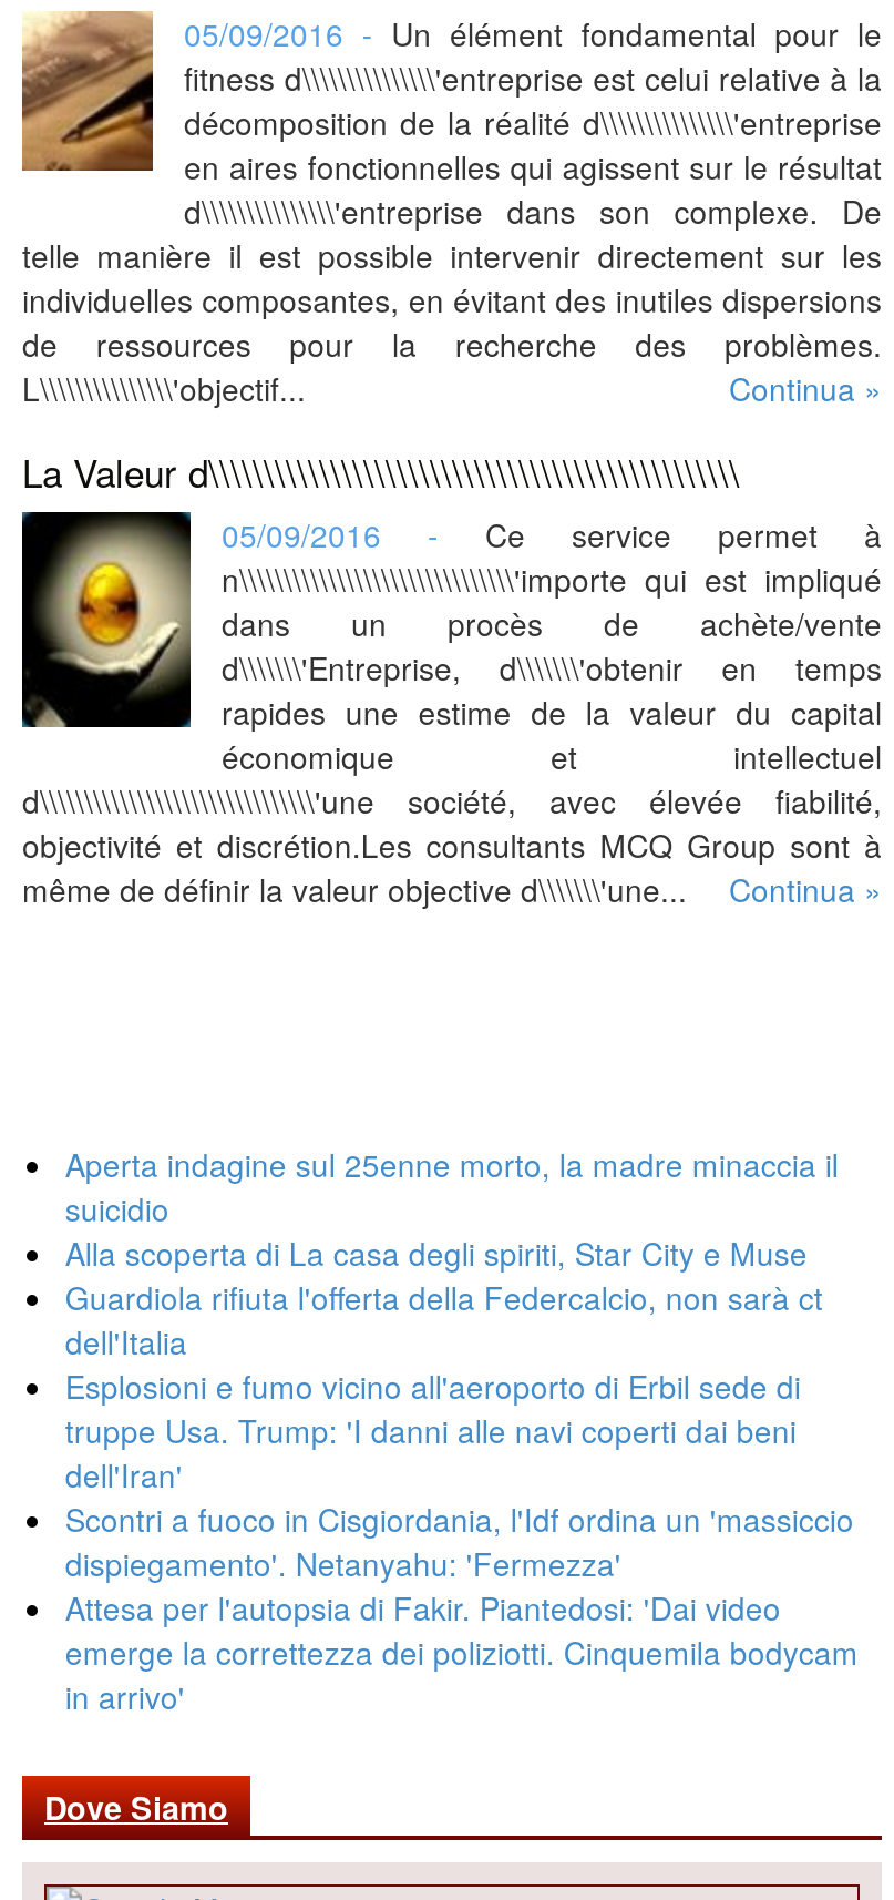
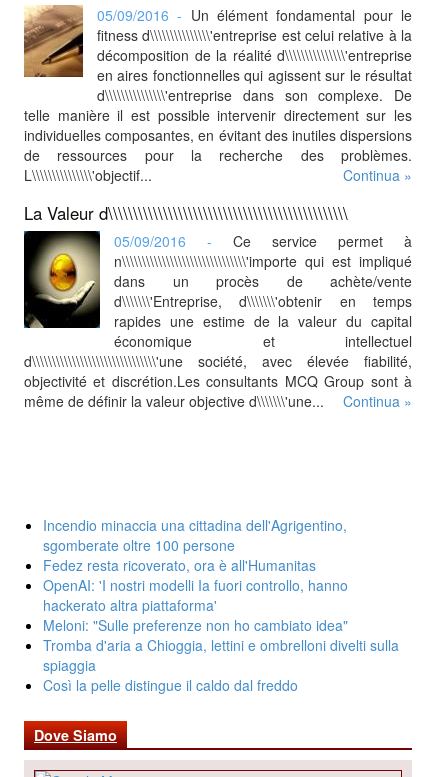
- Aperta indagine sul 25enne morto, la madre minaccia il
- suicidio
- Alla scoperta di La casa degli spiriti, Star City e Muse
- Guardiola rifiuta l'offerta della Federcalcio, non sarà ct
- dell'Italia
- Esplosioni e fumo vicino all'aeroporto di Erbil sede di
- truppe Usa. Trump: 'I danni alle navi coperti dai beni
- dell'Iran'
- Scontri a fuoco in Cisgiordania, l'Idf ordina un 'massiccio
- dispiegamento'. Netanyahu: 'Fermezza'
- Attesa per l'autopsia di Fakir. Piantedosi: 'Dai video
- emerge la correttezza dei poliziotti. Cinquemila bodycam
- in arrivo'
+ Incendio minaccia una cittadina dell'Agrigentino,
+ sgomberate oltre 100 persone
+ Fedez resta ricoverato, ora è all'Humanitas
+ OpenAI: 'I nostri modelli Ia fuori controllo, hanno
+ hackerato altra piattaforma'
+ Meloni: "Sulle preferenze non ho cambiato idea"
+ Tromba d'aria a Chioggia, lettini e ombrelloni divelti sulla
+ spiaggia
+ Così la pelle distingue il caldo dal freddo
